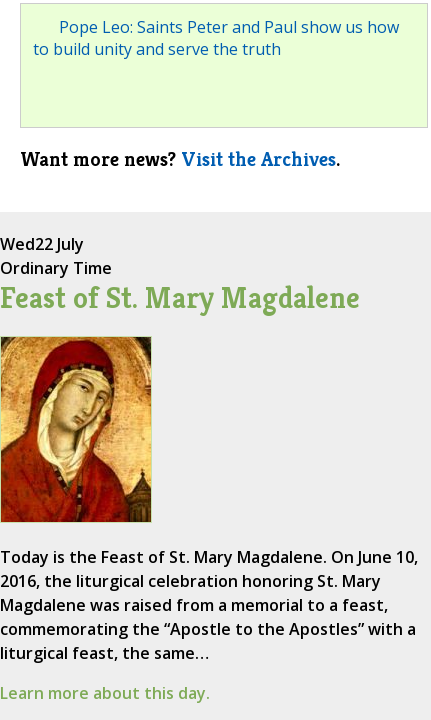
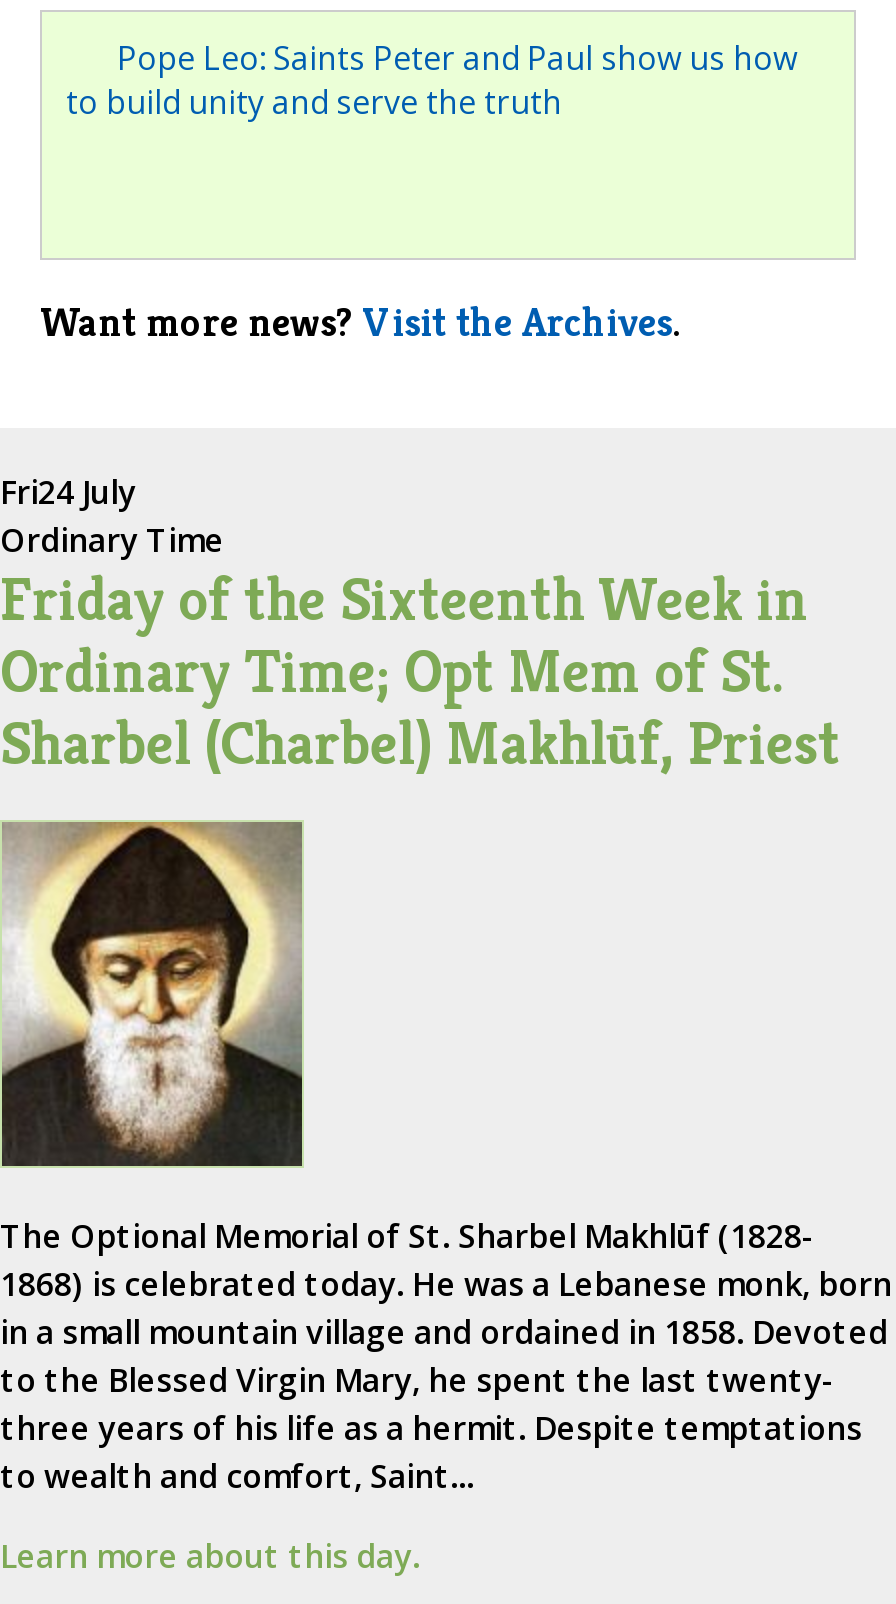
- Wed22 July
+ Fri24 July

- Feast of St. Mary Magdalene
+ Friday of the Sixteenth Week in
+ Ordinary Time; Opt Mem of St.
+ Sharbel (Charbel) Makhlūf, Priest

- [image]
+ [image]

- Today is the Feast of St. Mary Magdalene. On June 10,
- 2016, the liturgical celebration honoring St. Mary
- Magdalene was raised from a memorial to a feast,
- commemorating the “Apostle to the Apostles” with a
- liturgical feast, the same…
+ The Optional Memorial of St. Sharbel Makhlūf (1828-
+ 1868) is celebrated today. He was a Lebanese monk, born
+ in a small mountain village and ordained in 1858. Devoted
+ to the Blessed Virgin Mary, he spent the last twenty-
+ three years of his life as a hermit. Despite temptations
+ to wealth and comfort, Saint…
